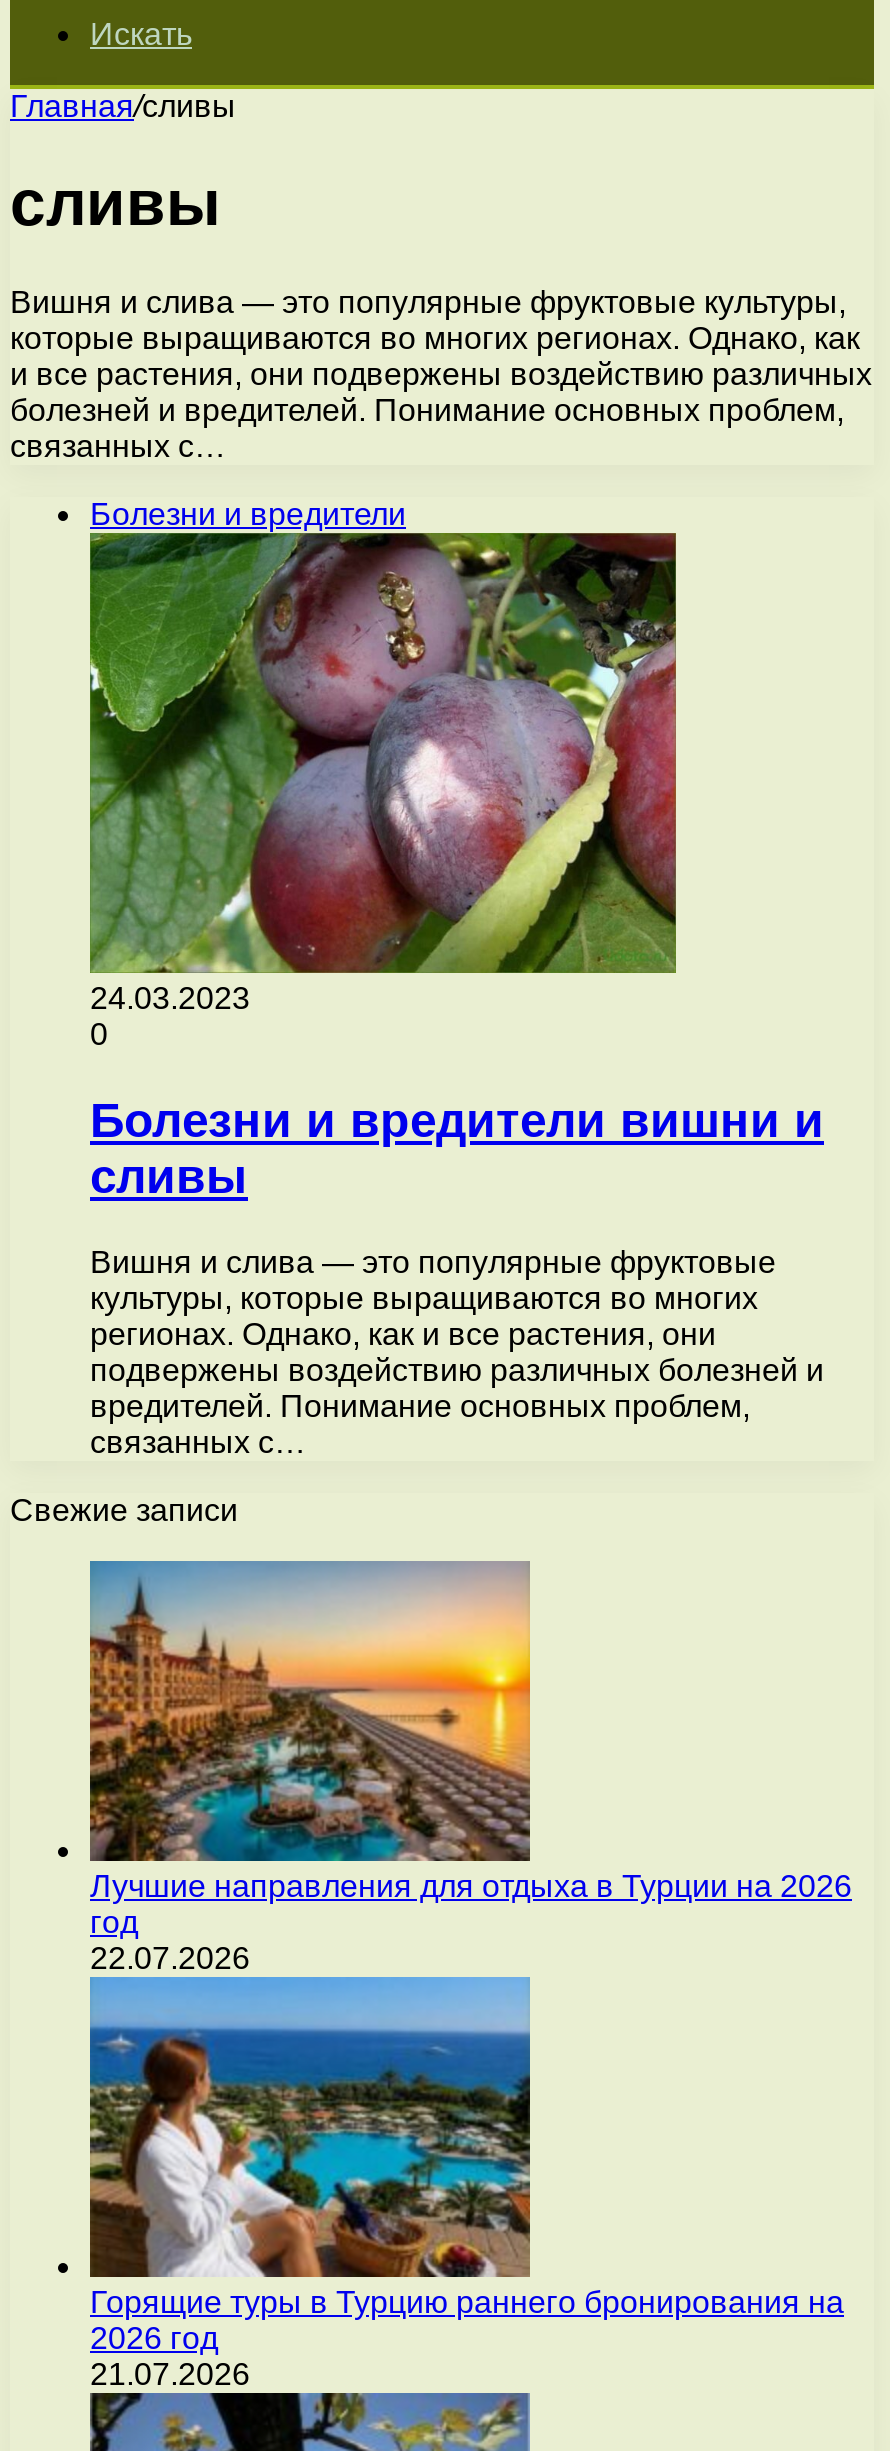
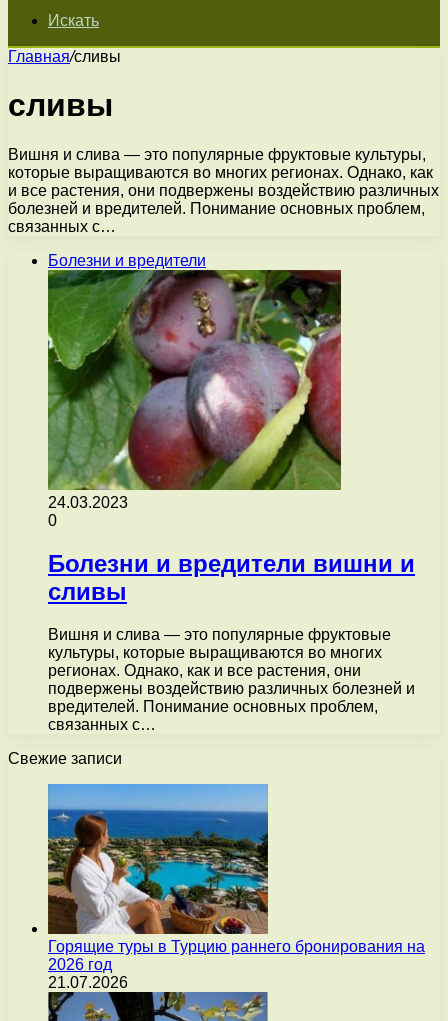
- [image]
- Лучшие направления для отдыха в Турции на 2026
- год
- 22.07.2026
